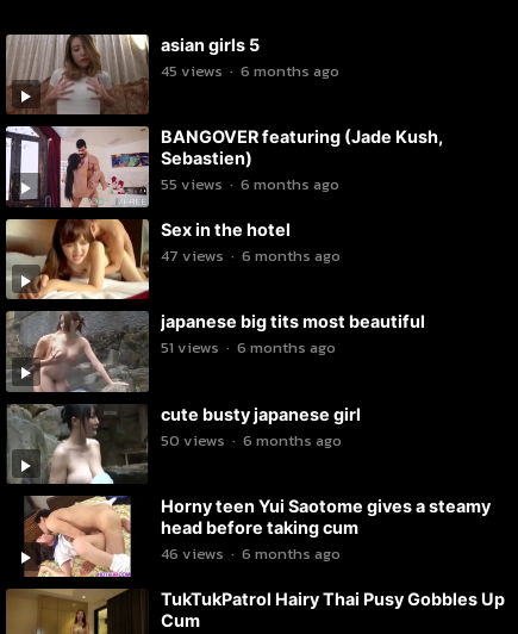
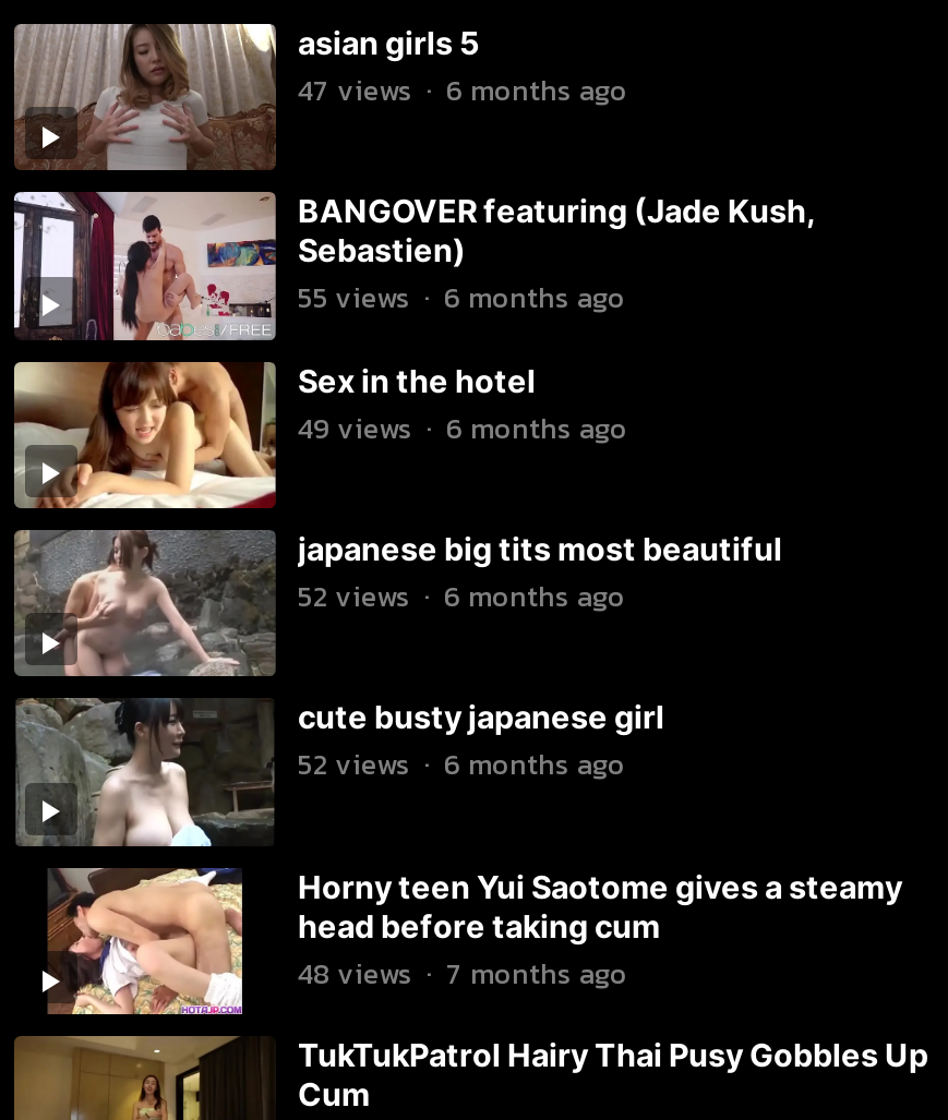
- 45 views · 6 months ago

moved up: 47 views · 6 months ago

+ 49 views · 6 months ago

- 51 views · 6 months ago
+ 52 views · 6 months ago

- 50 views · 6 months ago
+ 52 views · 6 months ago

- 46 views · 6 months ago
+ 48 views · 7 months ago
